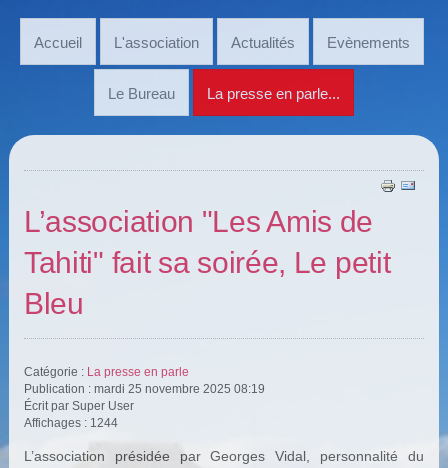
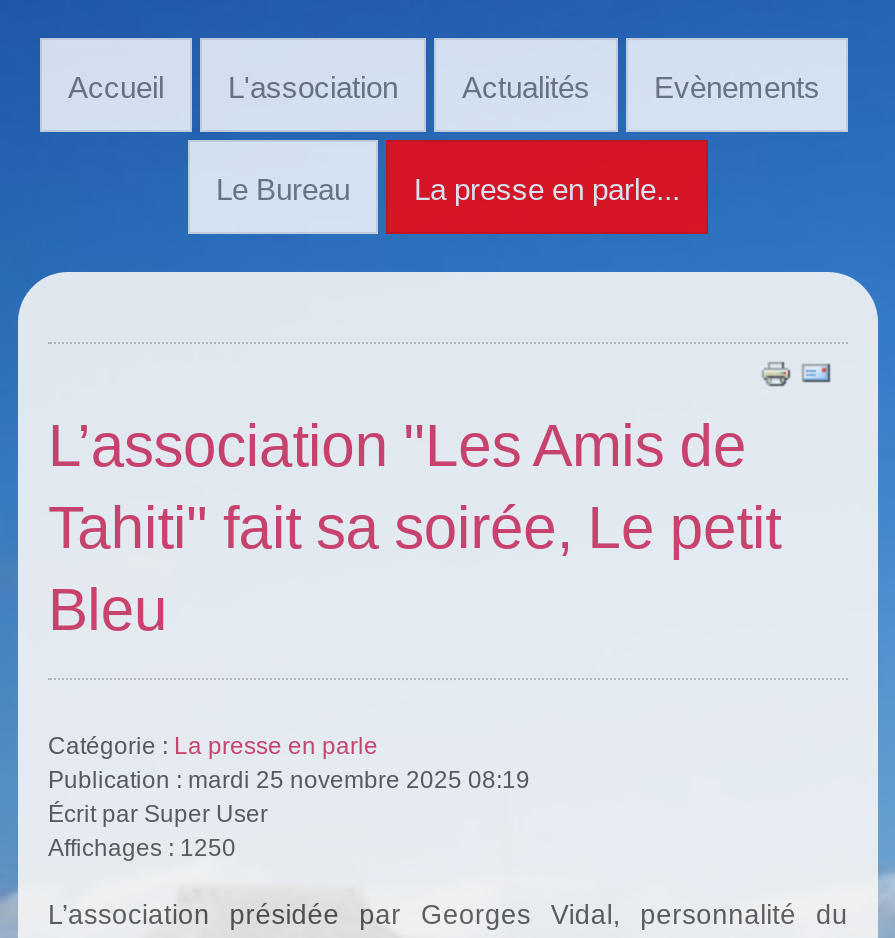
- Affichages : 1244
+ Affichages : 1250
